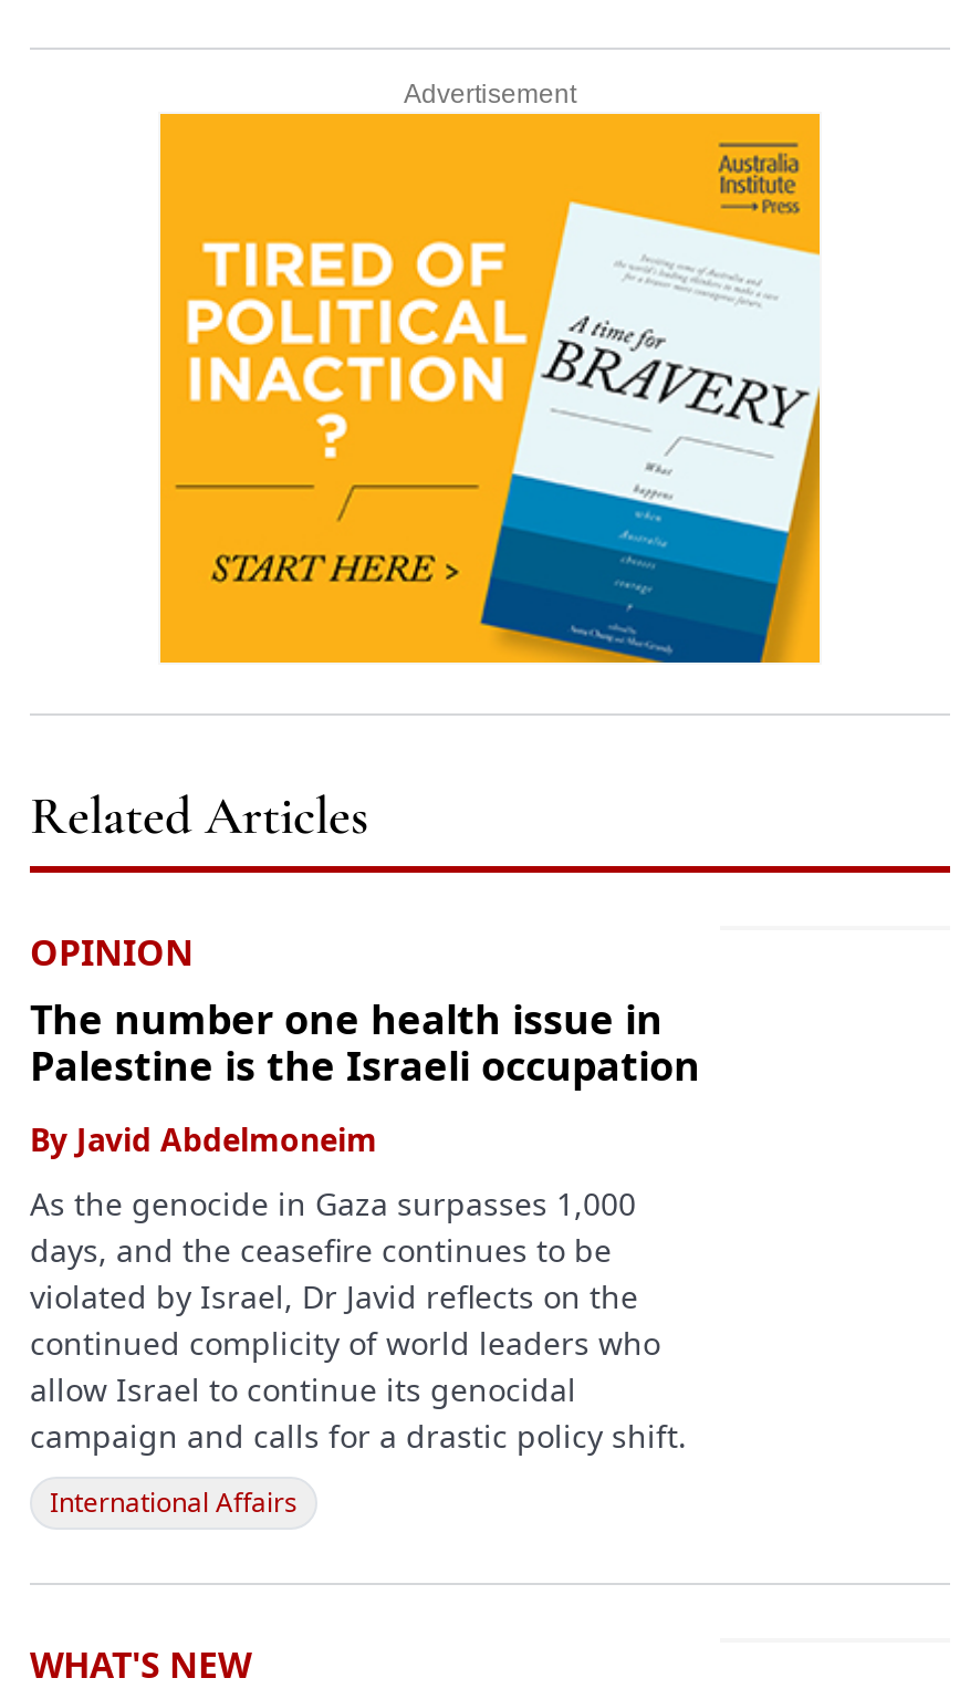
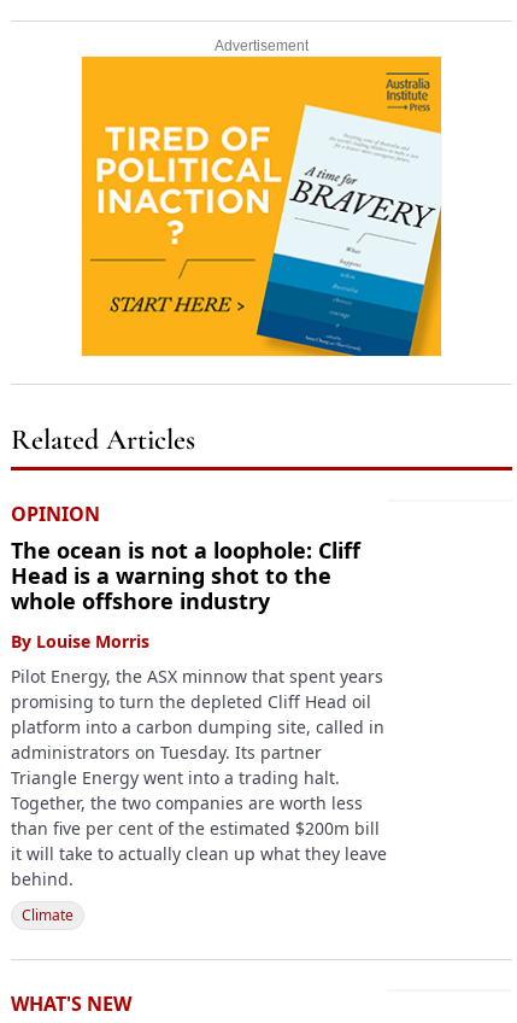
- The number one health issue in
- Palestine is the Israeli occupation
+ The ocean is not a loophole: Cliff
+ Head is a warning shot to the
+ whole offshore industry

- By Javid Abdelmoneim
+ By Louise Morris

- As the genocide in Gaza surpasses 1,000
- days, and the ceasefire continues to be
- violated by Israel, Dr Javid reflects on the
- continued complicity of world leaders who
- allow Israel to continue its genocidal
- campaign and calls for a drastic policy shift.
+ Pilot Energy, the ASX minnow that spent years
+ promising to turn the depleted Cliff Head oil
+ platform into a carbon dumping site, called in
+ administrators on Tuesday. Its partner
+ Triangle Energy went into a trading halt.
+ Together, the two companies are worth less
+ than five per cent of the estimated $200m bill
+ it will take to actually clean up what they leave
+ behind.

- International Affairs
+ Climate
